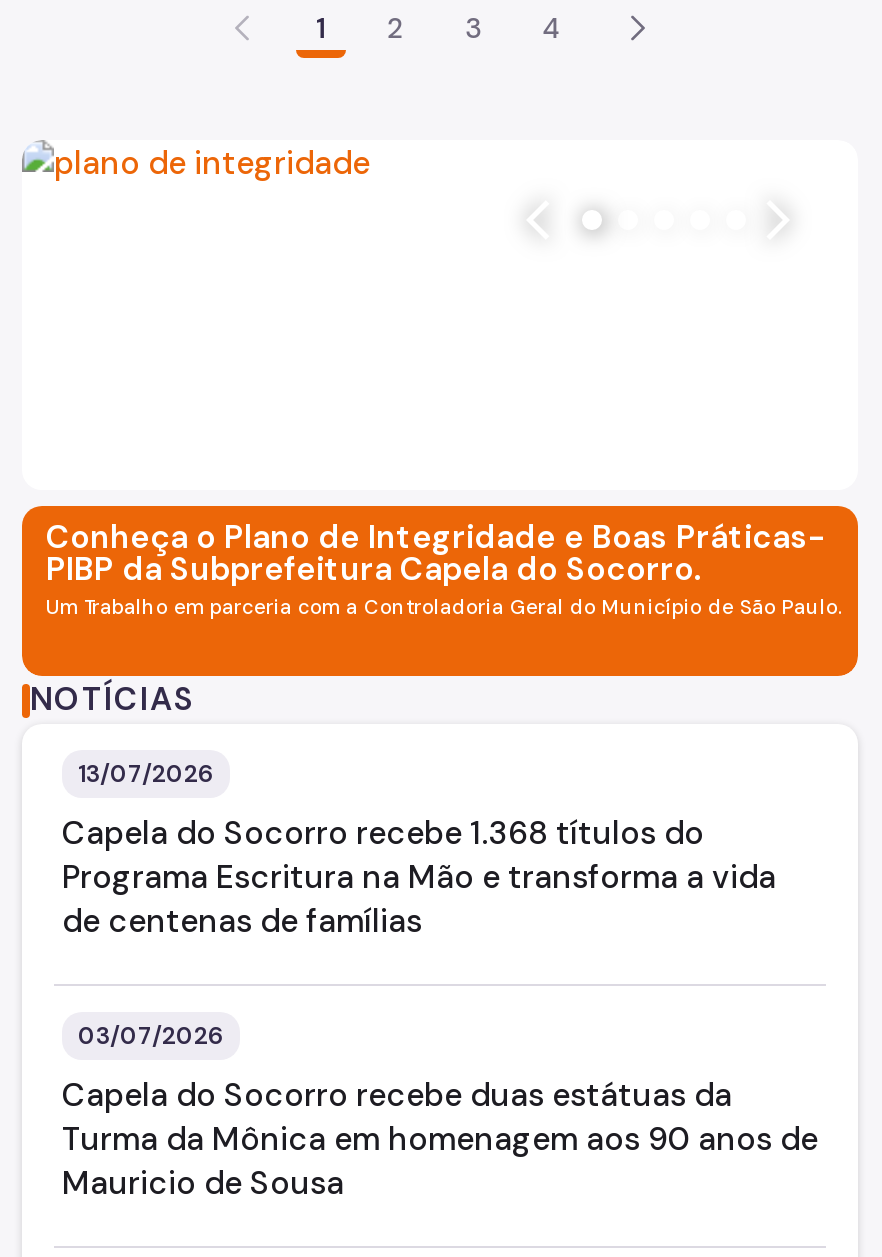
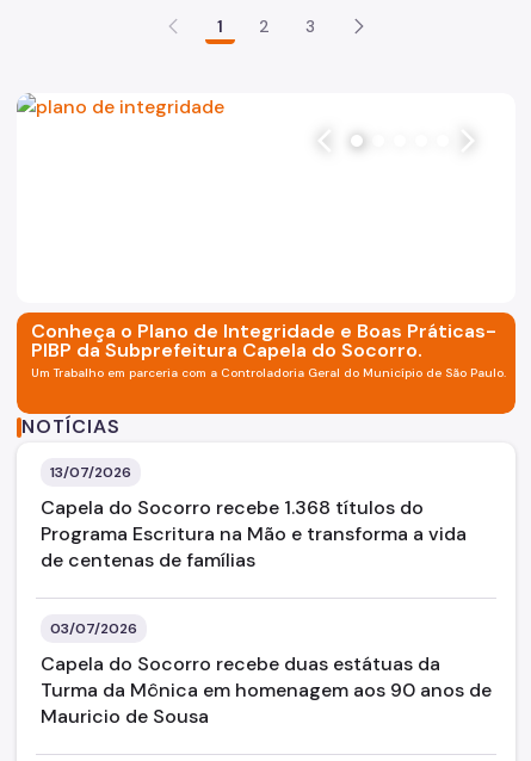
- 4
